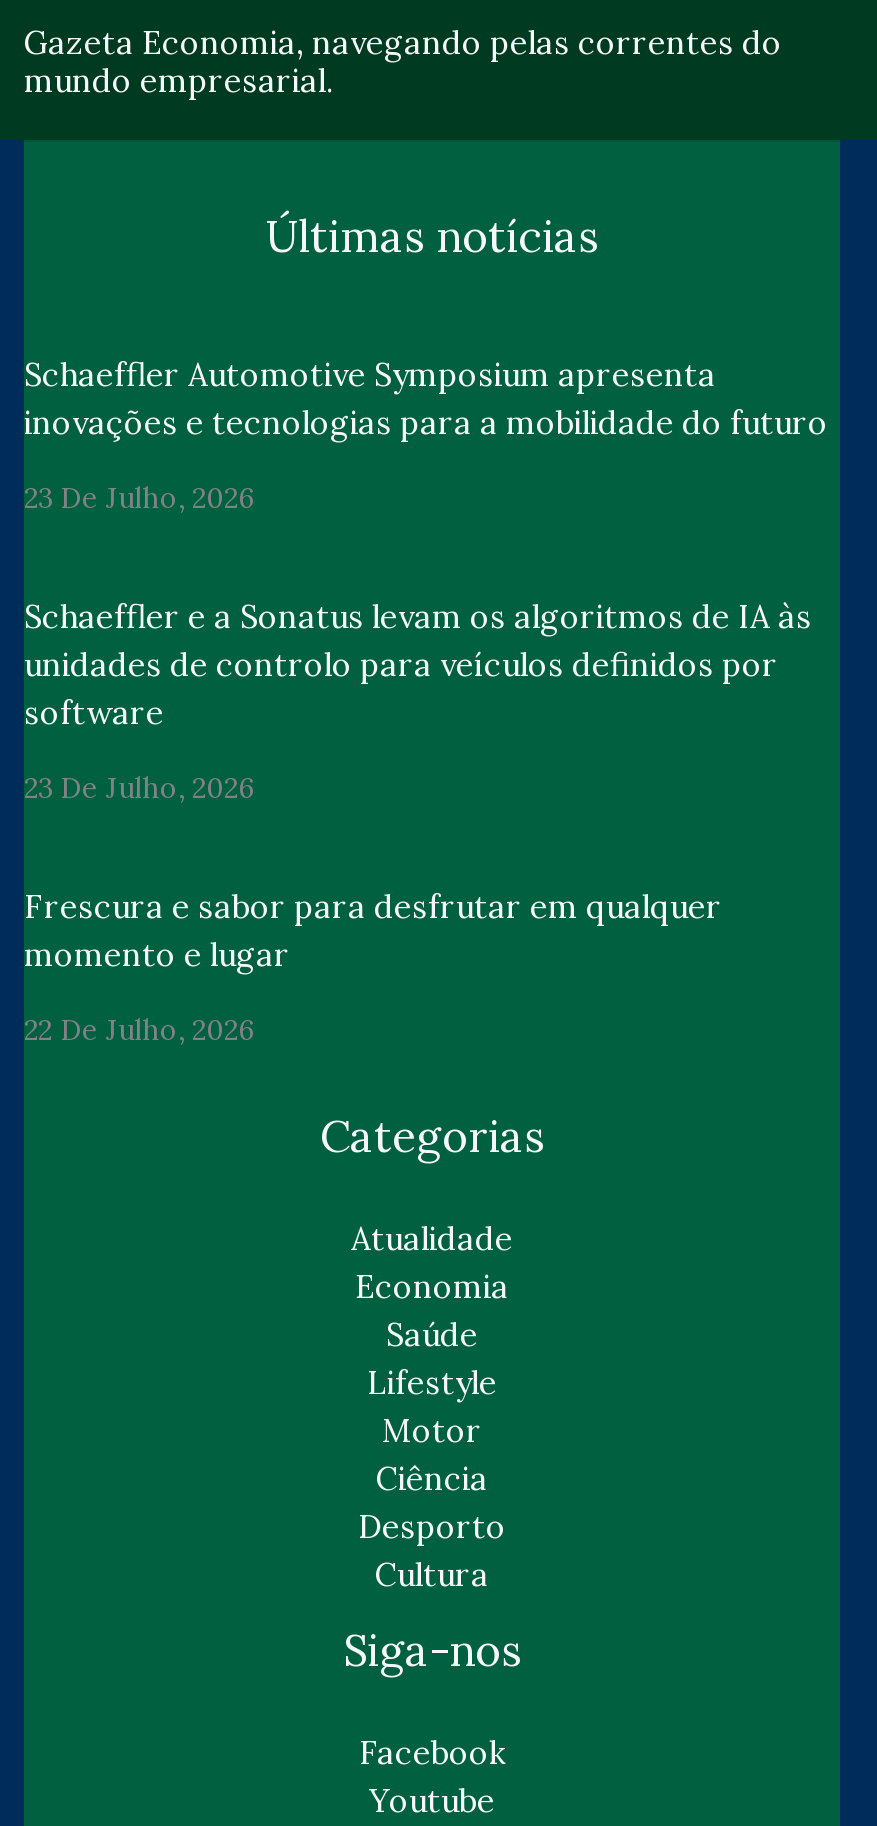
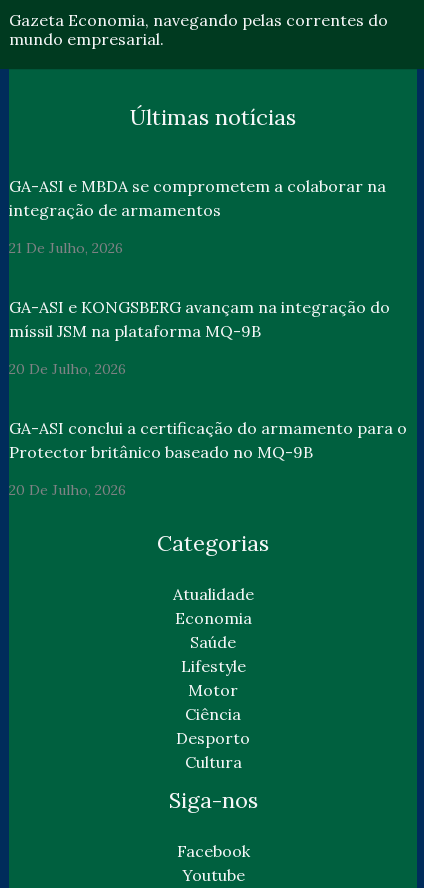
- Schaeffler Automotive Symposium apresenta
- inovações e tecnologias para a mobilidade do futuro
+ GA-ASI e MBDA se comprometem a colaborar na
+ integração de armamentos

- 23 De Julho, 2026
+ 21 De Julho, 2026

- Schaeffler e a Sonatus levam os algoritmos de IA às
- unidades de controlo para veículos definidos por
- software
+ GA-ASI e KONGSBERG avançam na integração do
+ míssil JSM na plataforma MQ-9B

- 23 De Julho, 2026
+ 20 De Julho, 2026

- Frescura e sabor para desfrutar em qualquer
- momento e lugar
+ GA-ASI conclui a certificação do armamento para o
+ Protector britânico baseado no MQ-9B

- 22 De Julho, 2026
+ 20 De Julho, 2026
